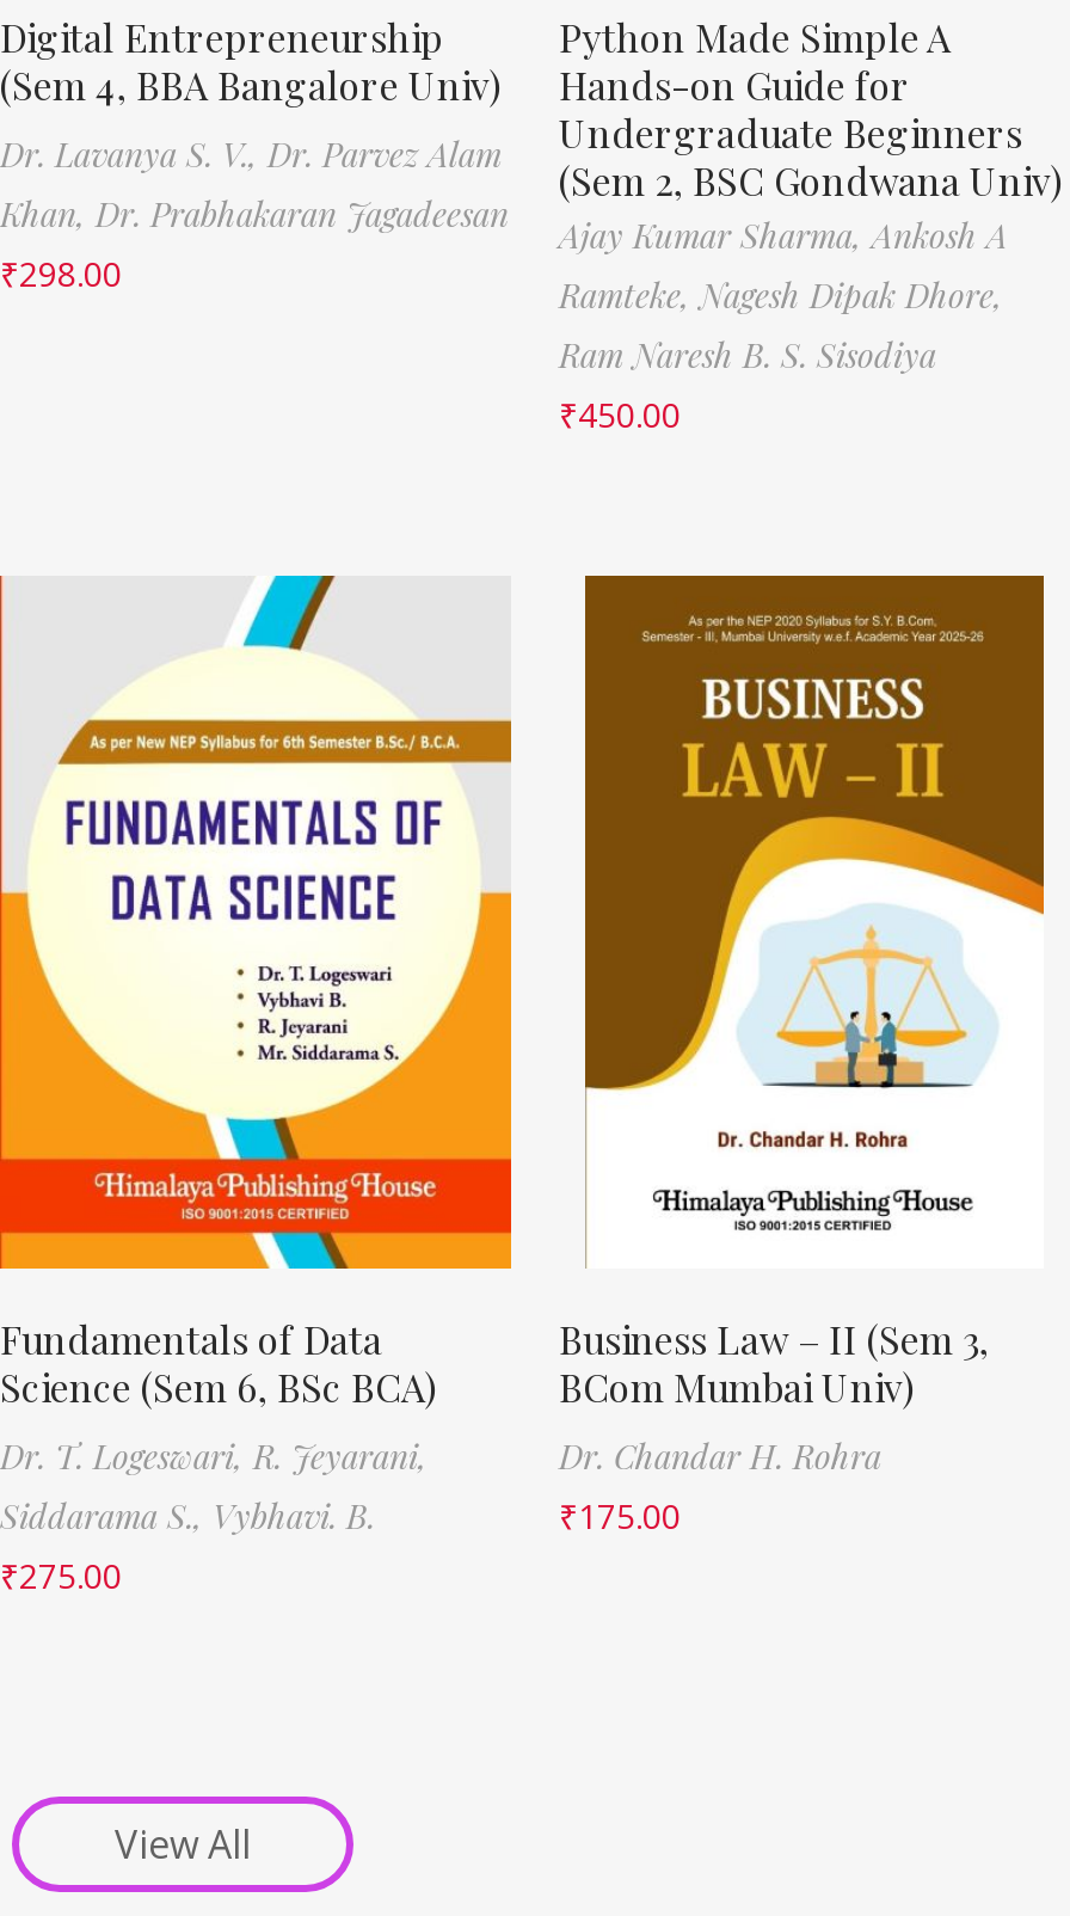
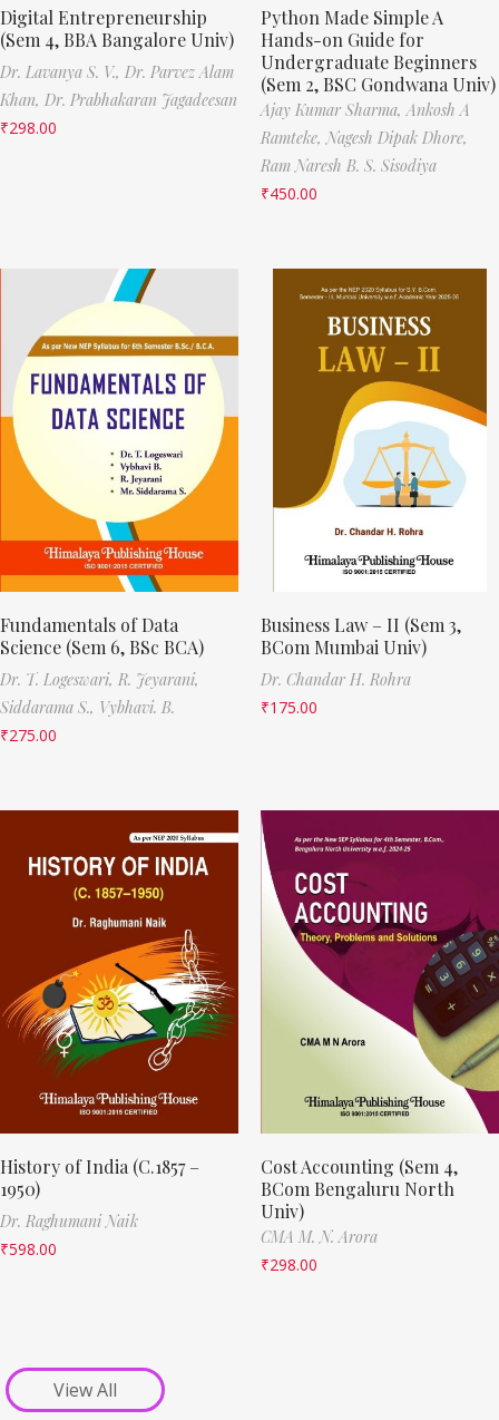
+ [image]
+ History of India (C.1857 –
+ 1950)
+ Dr. Raghumani Naik
+ ₹598.00

+ [image]
+ Cost Accounting (Sem 4,
+ BCom Bengaluru North
+ Univ)
+ CMA M. N. Arora
+ ₹298.00
